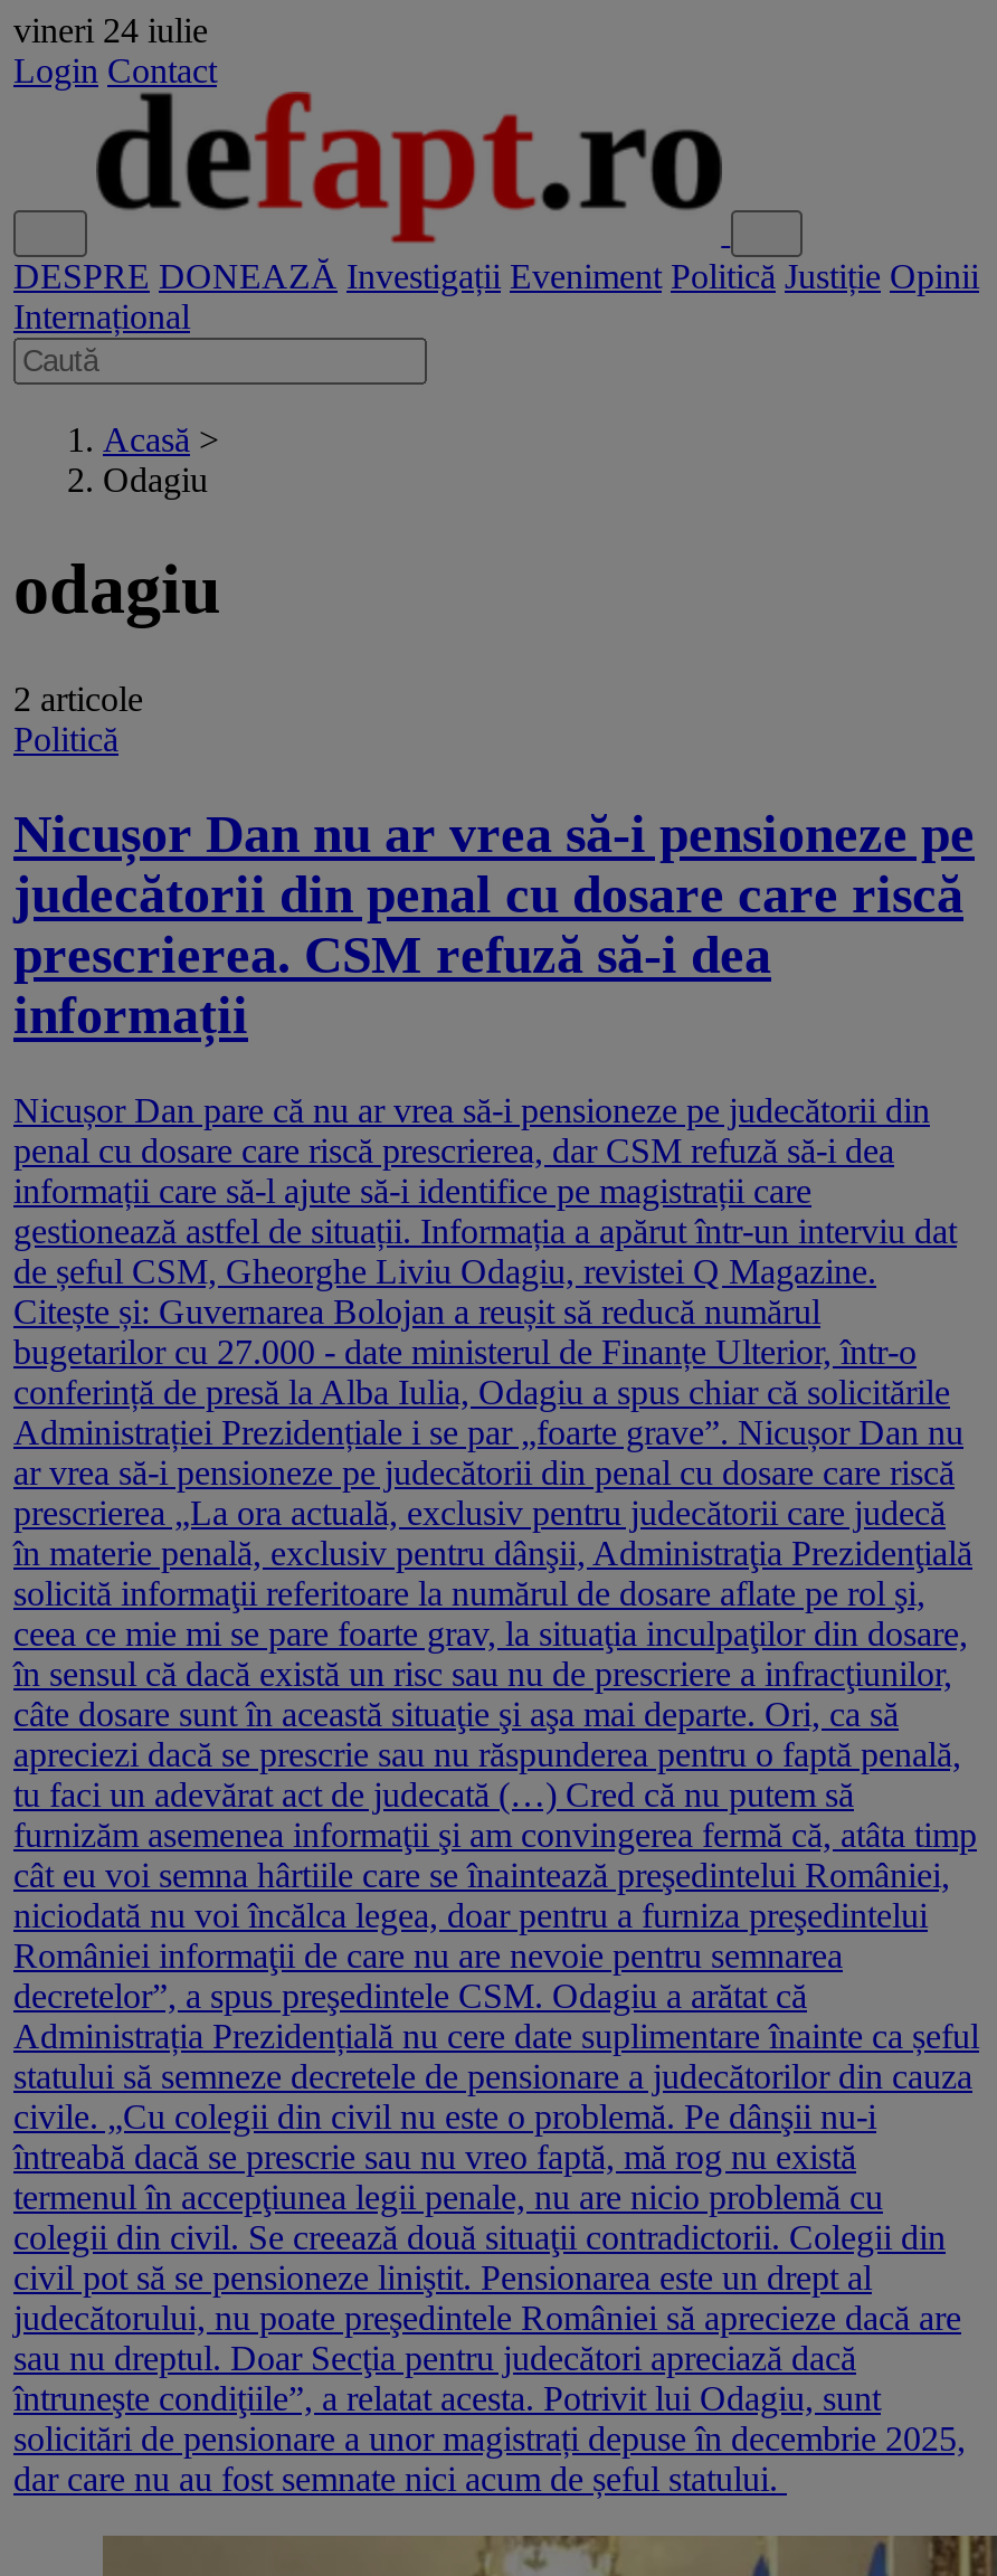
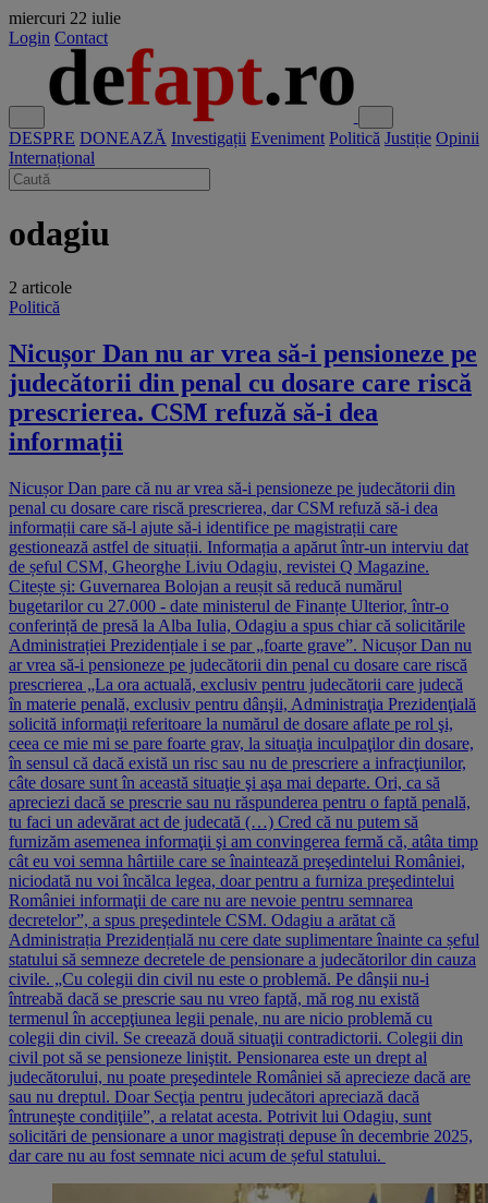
- vineri 24 iulie
+ miercuri 22 iulie

- Acasă >
- Odagiu
